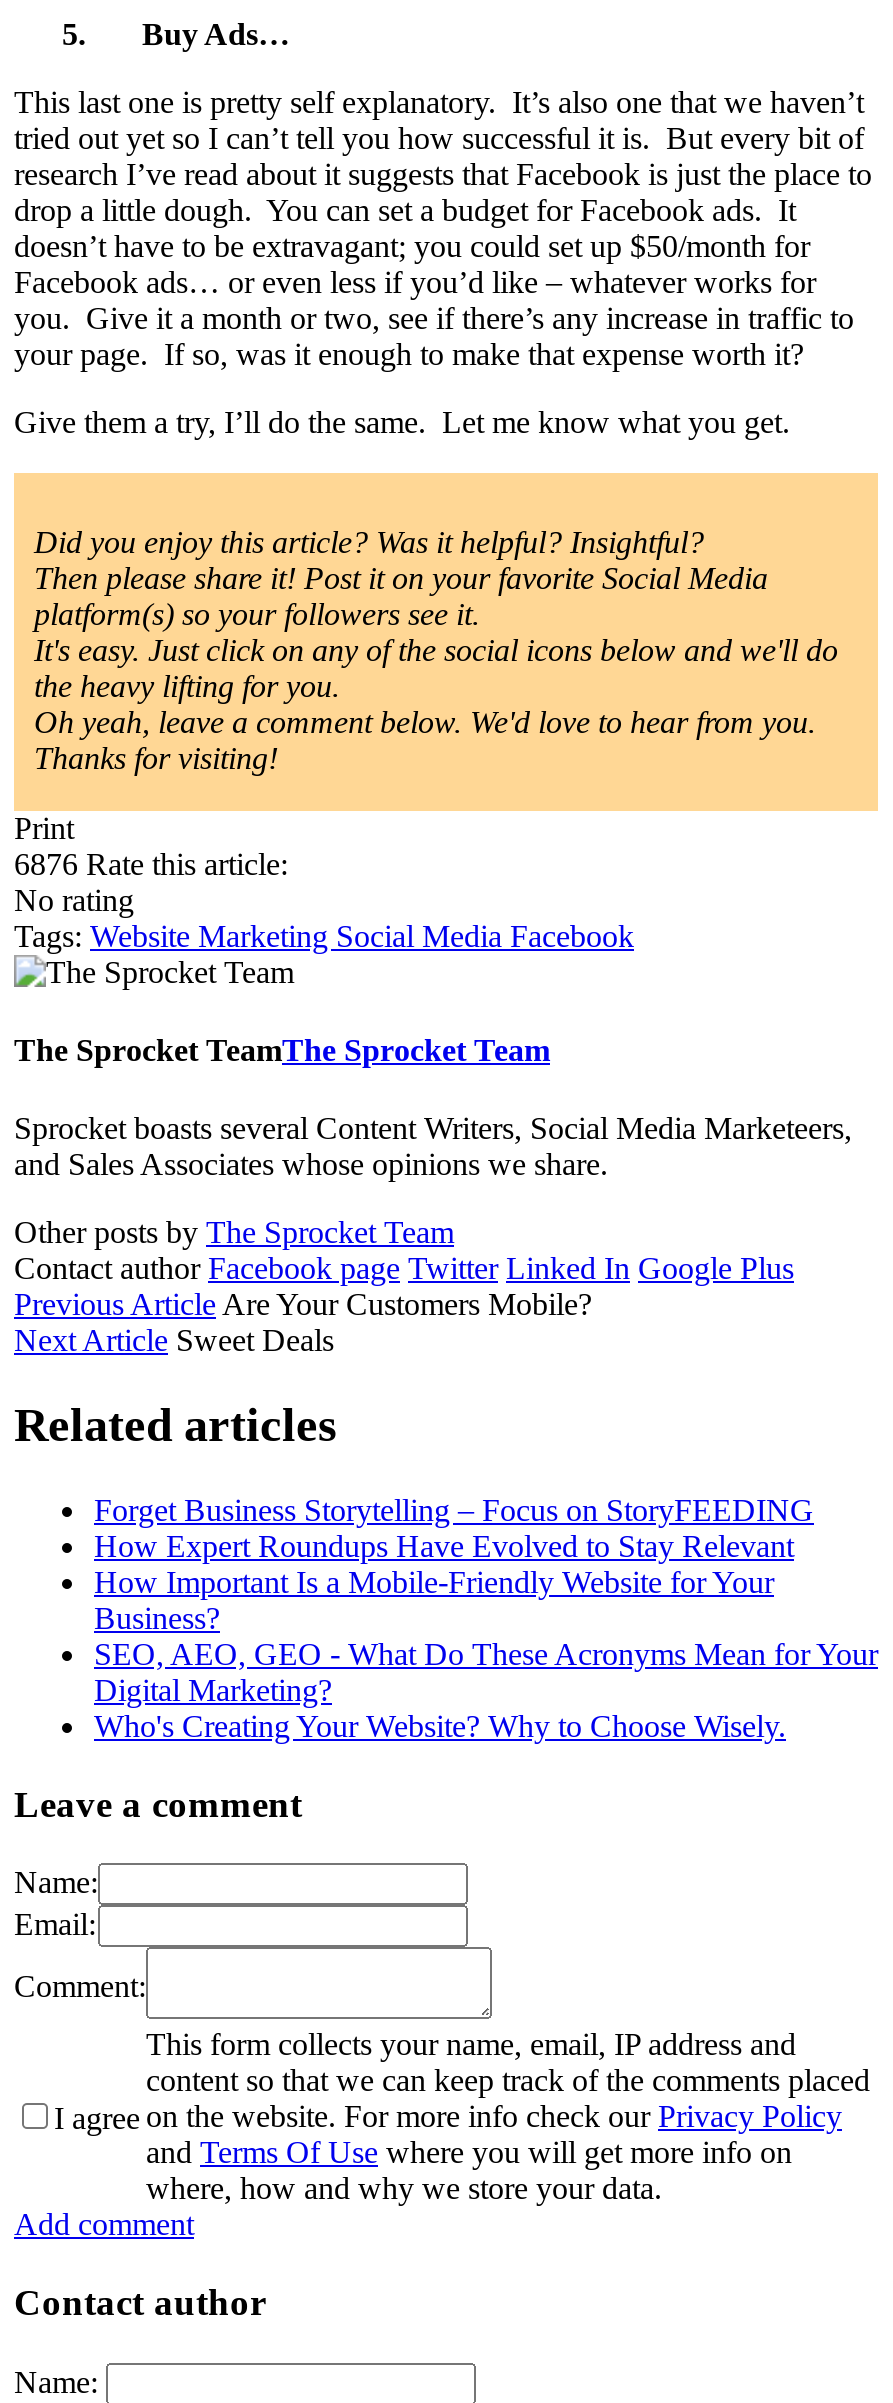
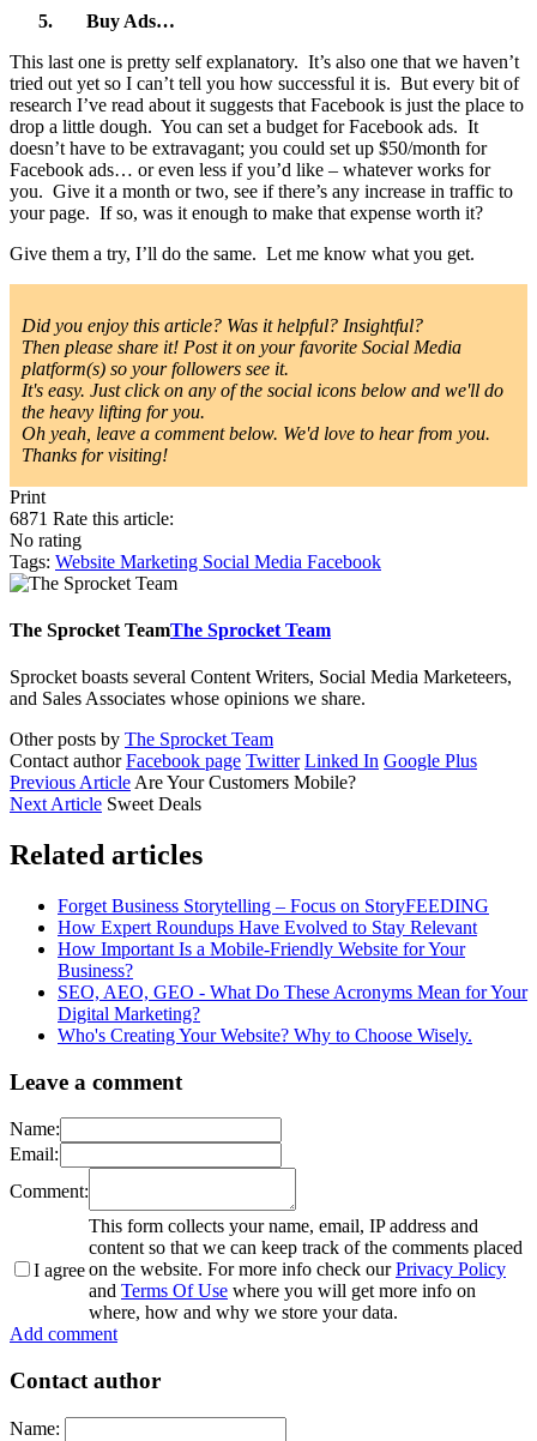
- 6876 Rate this article:
+ 6871 Rate this article:
